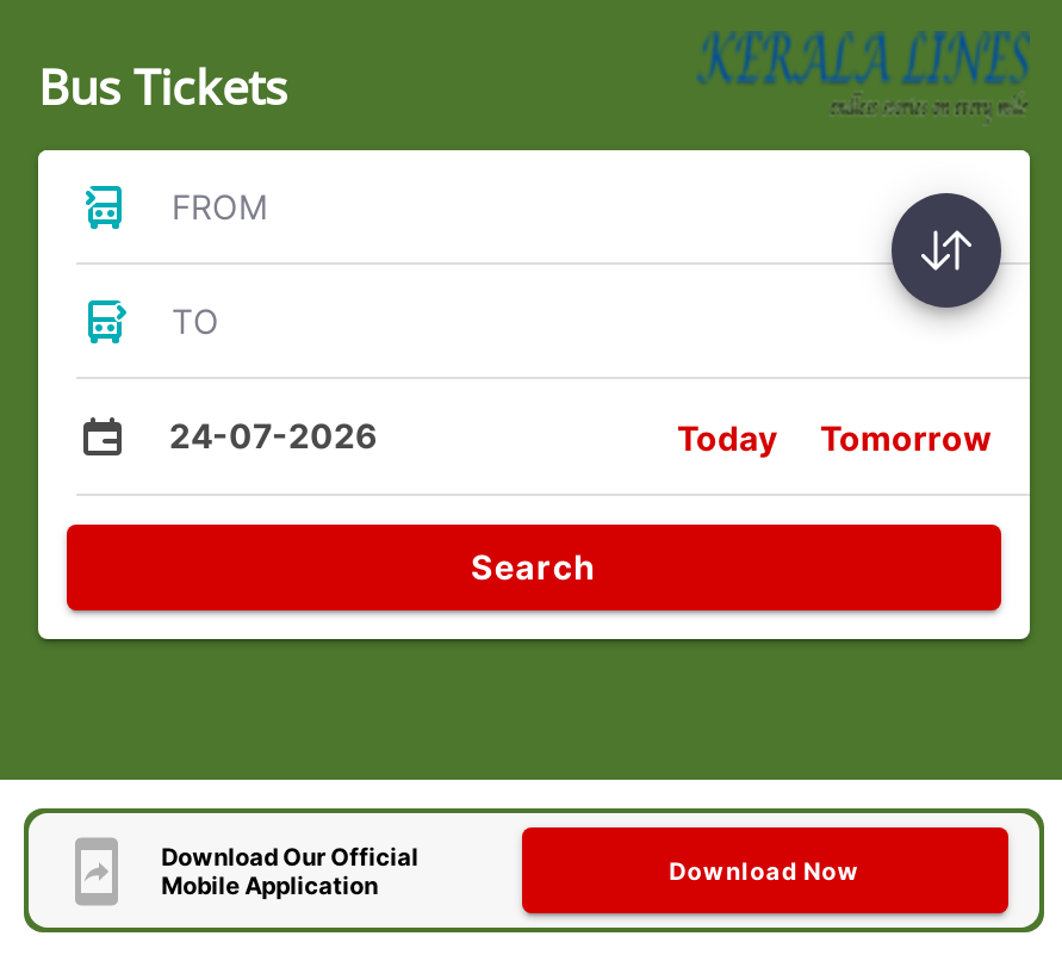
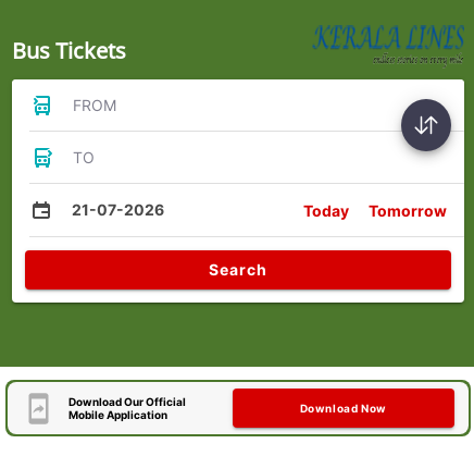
- 24-07-2026
+ 21-07-2026
